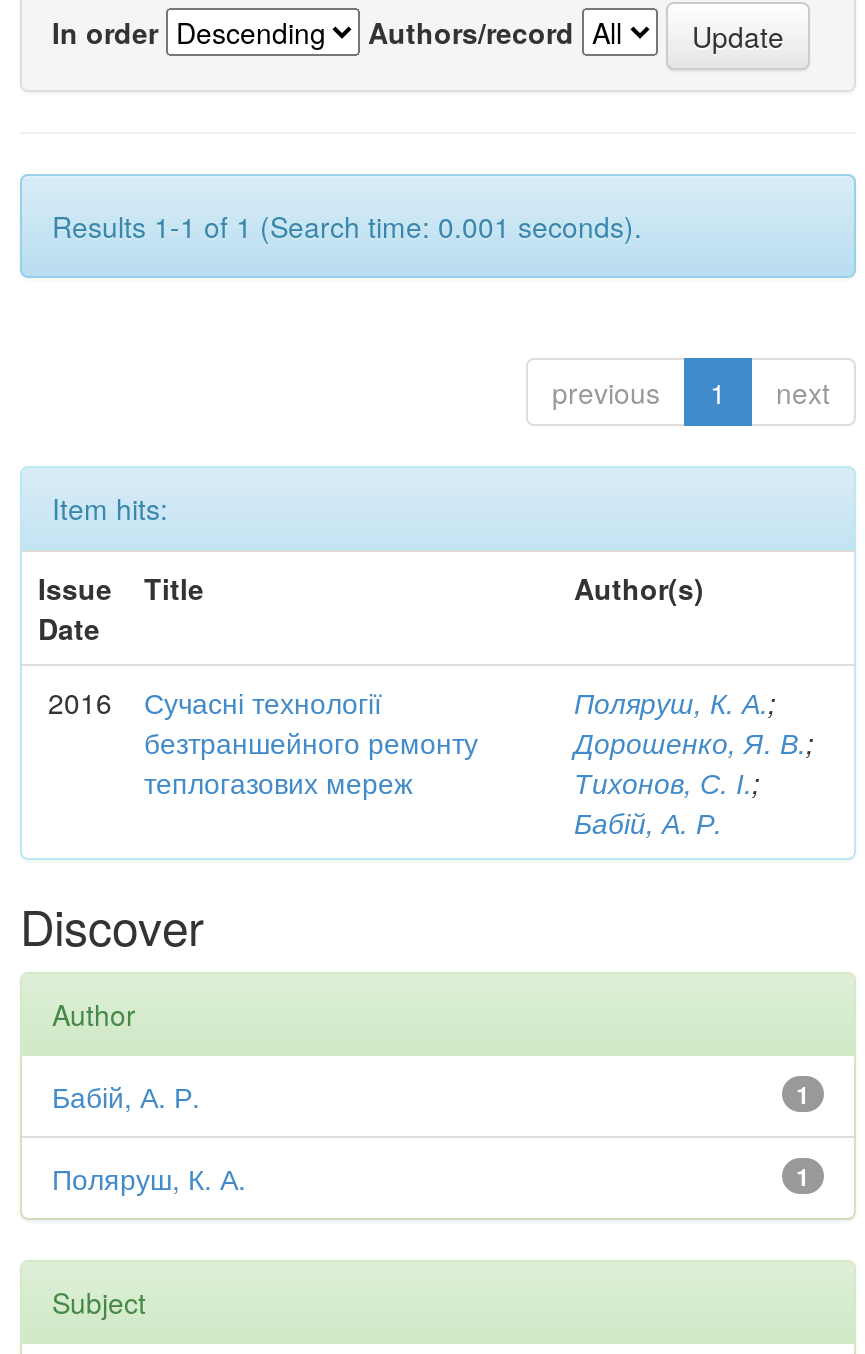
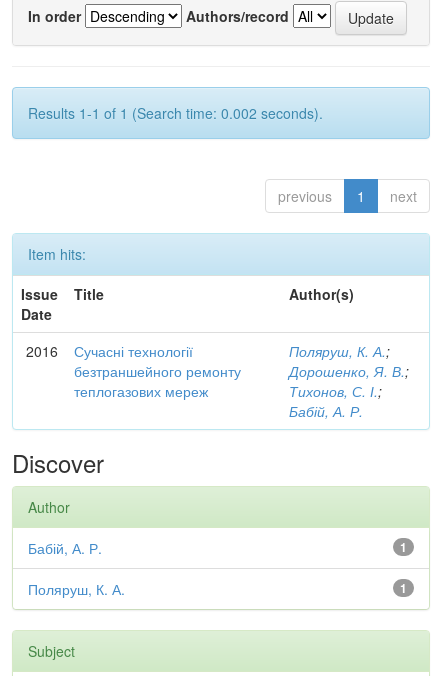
- Results 1-1 of 1 (Search time: 0.001 seconds).
+ Results 1-1 of 1 (Search time: 0.002 seconds).
